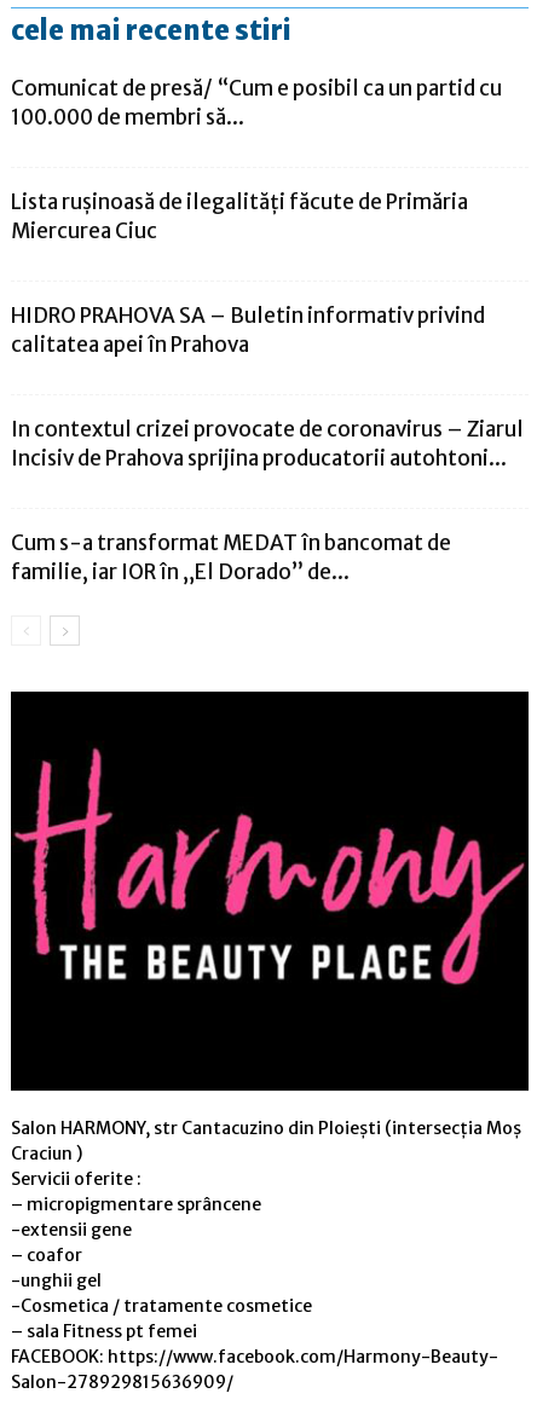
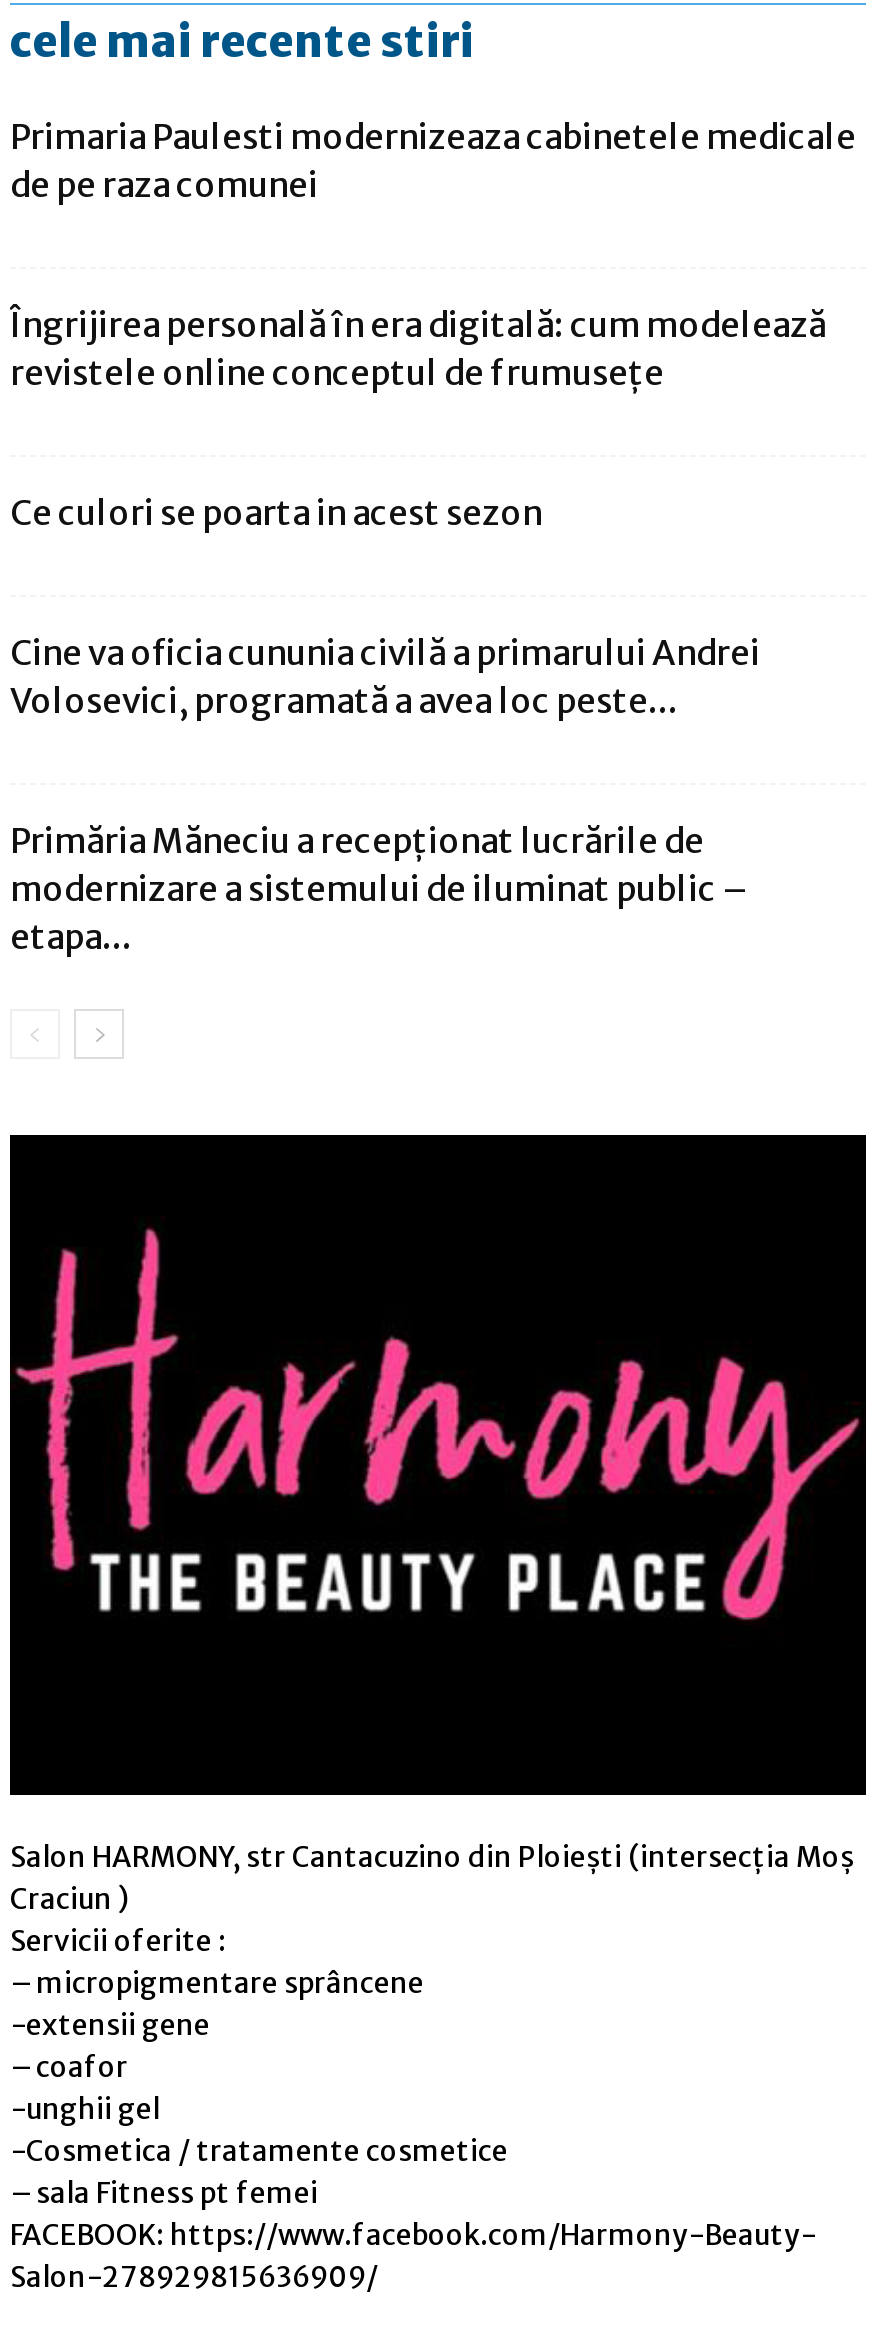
- Comunicat de presă/ “Cum e posibil ca un partid cu
- 100.000 de membri să...
+ Primaria Paulesti modernizeaza cabinetele medicale
+ de pe raza comunei

- Lista rușinoasă de ilegalități făcute de Primăria
- Miercurea Ciuc
+ Îngrijirea personală în era digitală: cum modelează
+ revistele online conceptul de frumusețe

- HIDRO PRAHOVA SA – Buletin informativ privind
- calitatea apei în Prahova
+ Ce culori se poarta in acest sezon

- In contextul crizei provocate de coronavirus – Ziarul
- Incisiv de Prahova sprijina producatorii autohtoni...
+ Cine va oficia cununia civilă a primarului Andrei
+ Volosevici, programată a avea loc peste...

- Cum s-a transformat MEDAT în bancomat de
- familie, iar IOR în „El Dorado” de...
+ Primăria Măneciu a recepționat lucrările de
+ modernizare a sistemului de iluminat public –
+ etapa...
